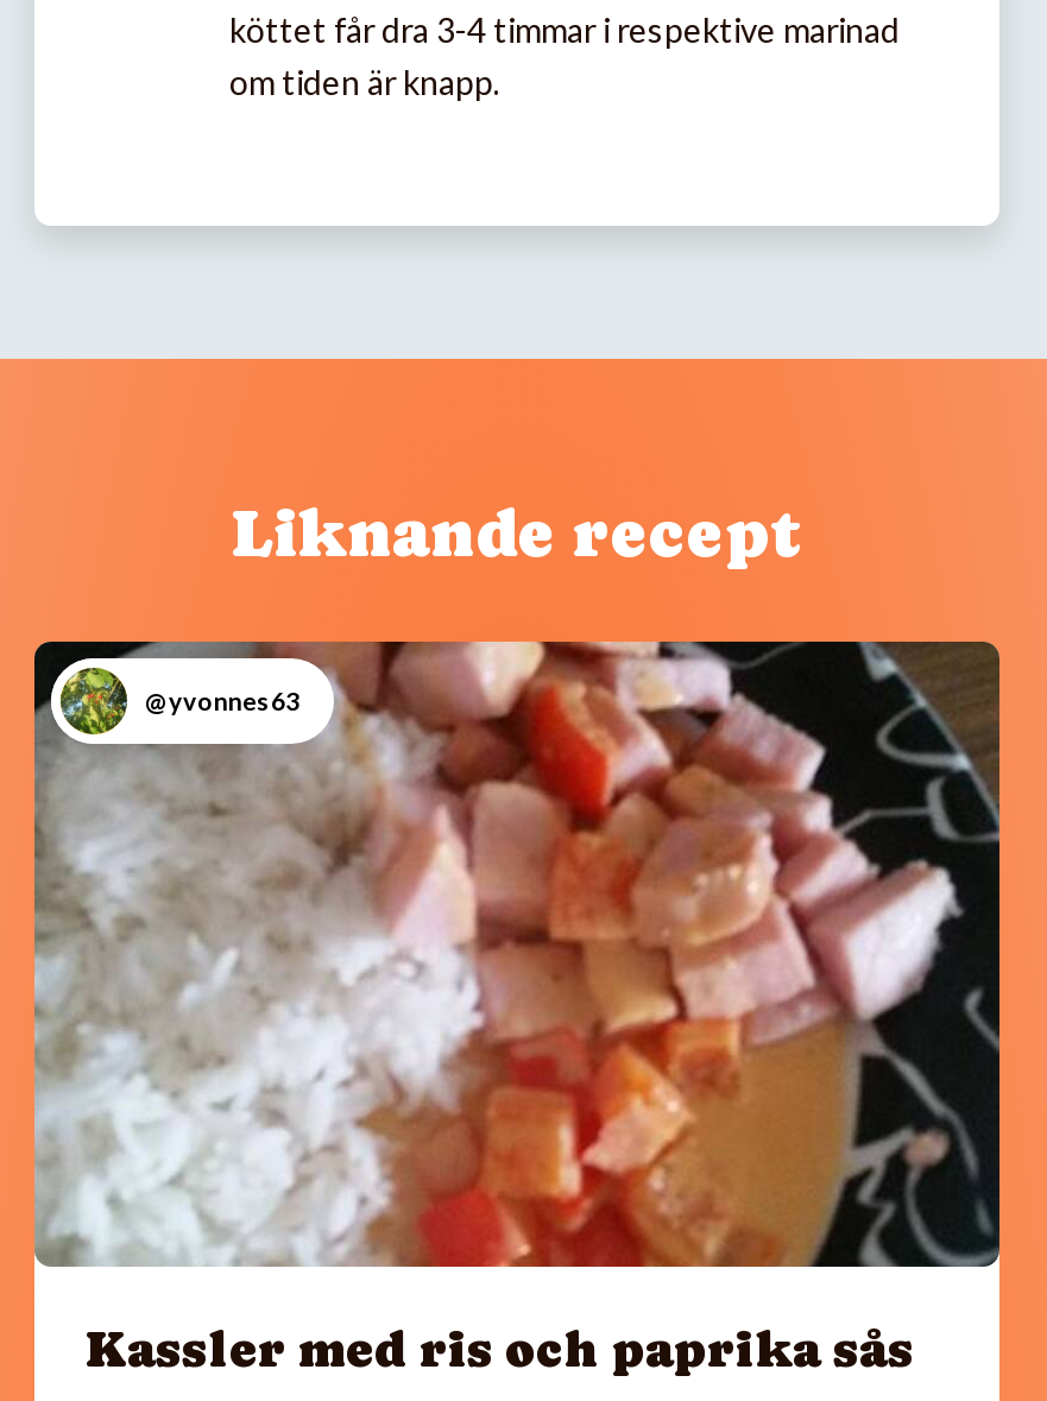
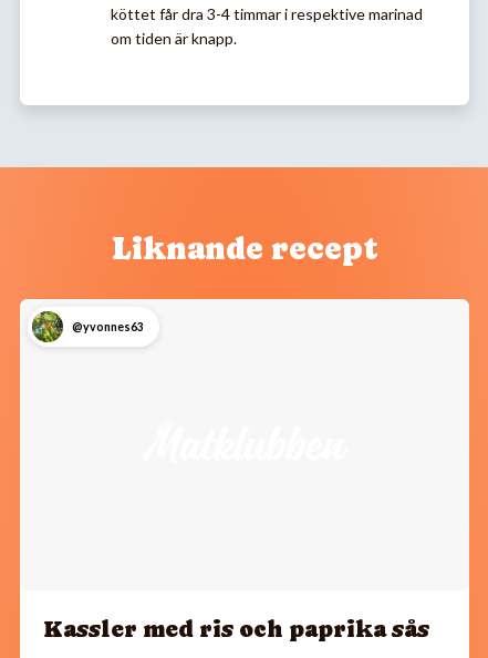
- [image]
